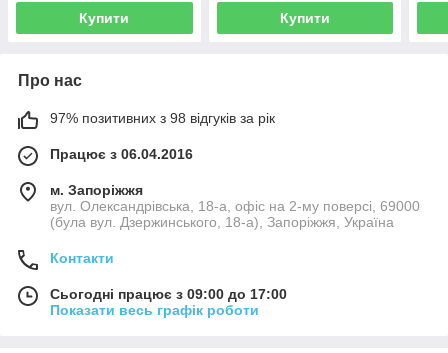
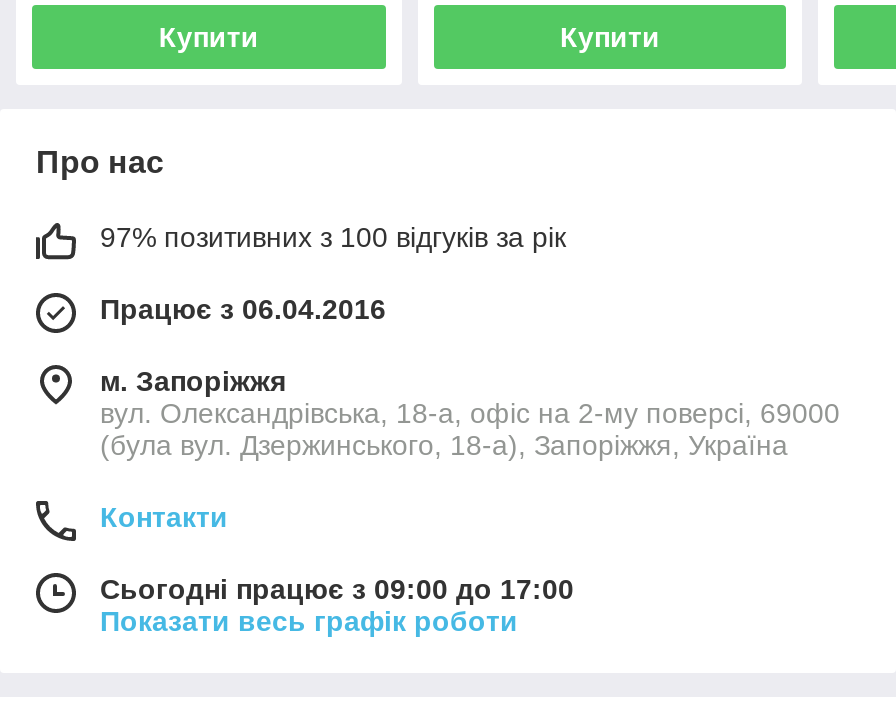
- 97% позитивних з 98 відгуків за рік
+ 97% позитивних з 100 відгуків за рік
